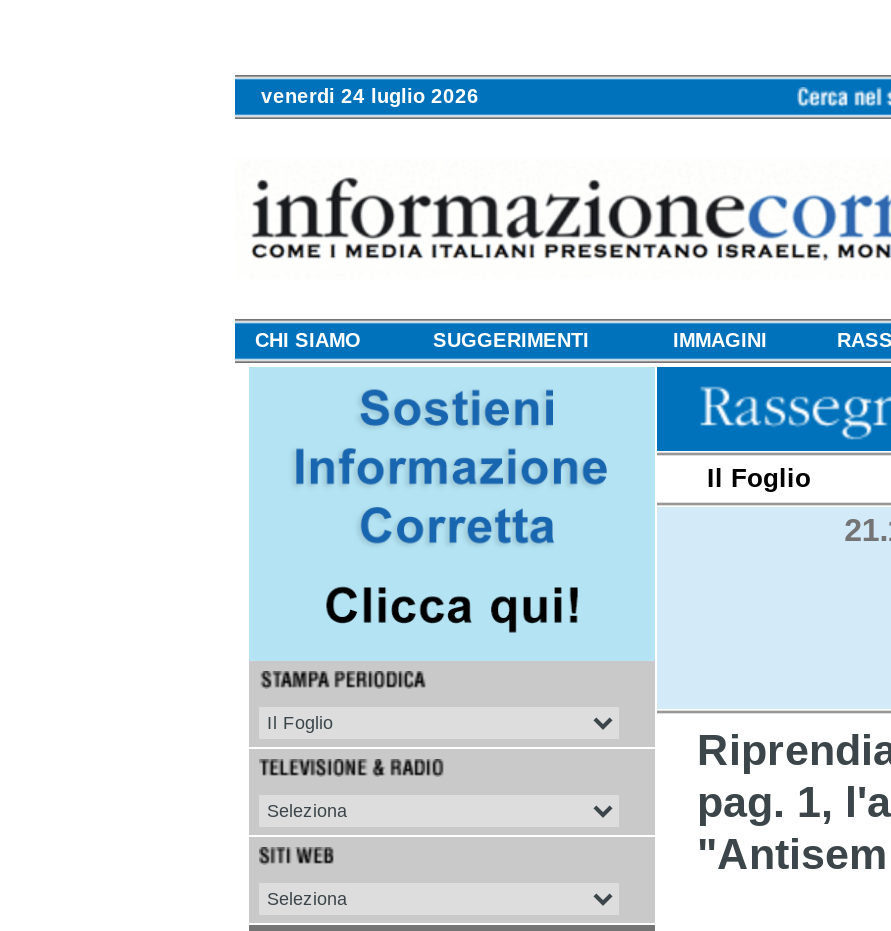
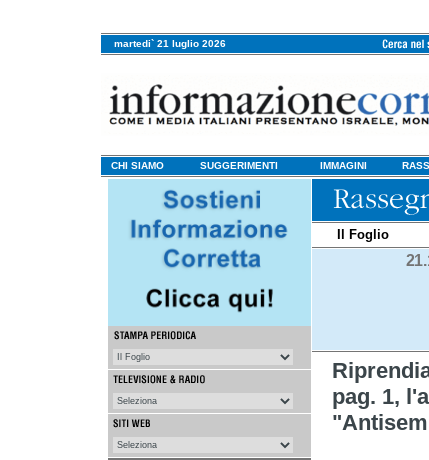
- venerdi 24 luglio 2026
+ martedi` 21 luglio 2026
